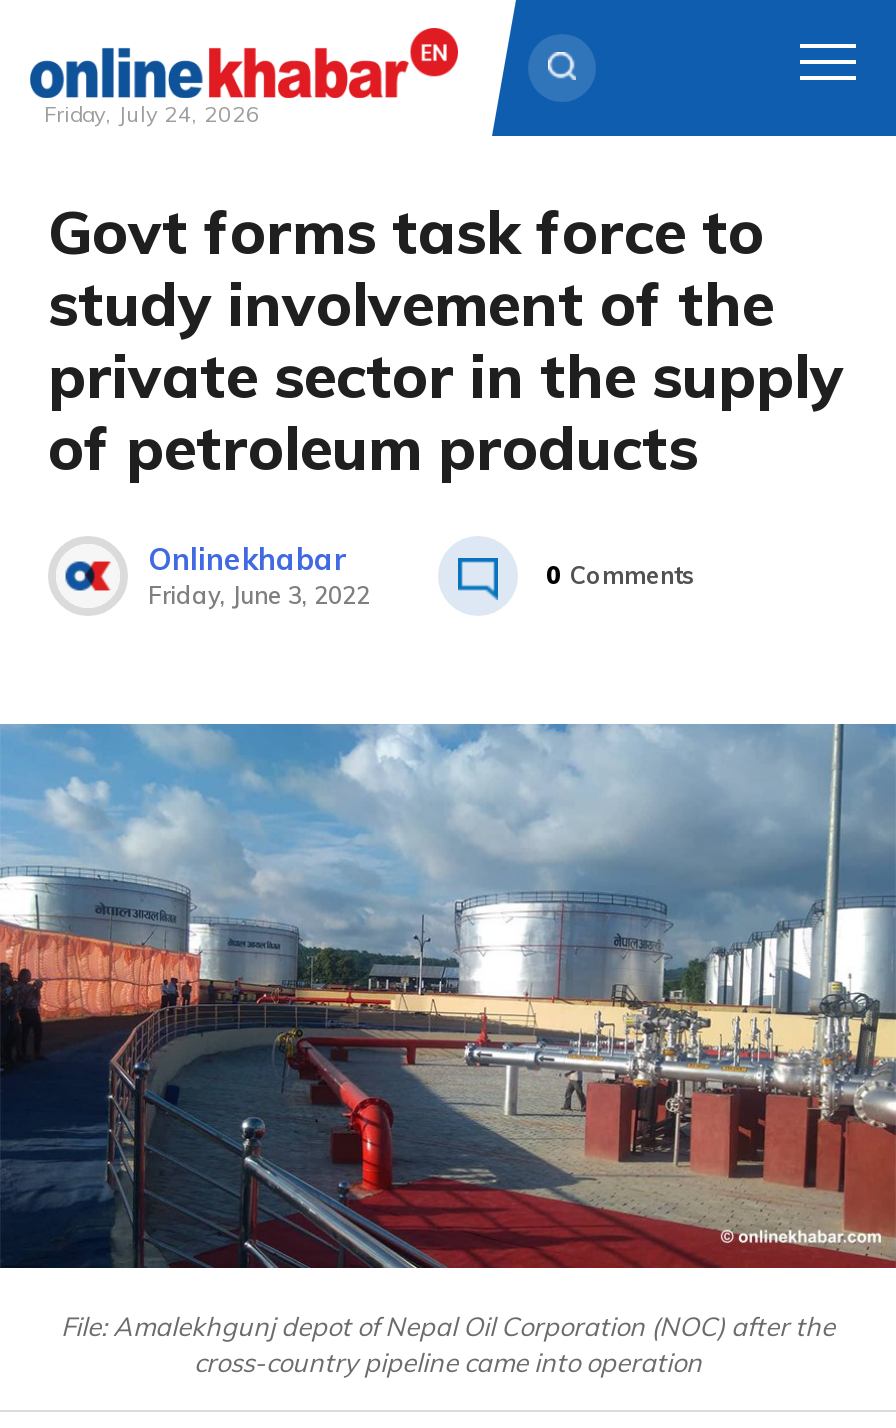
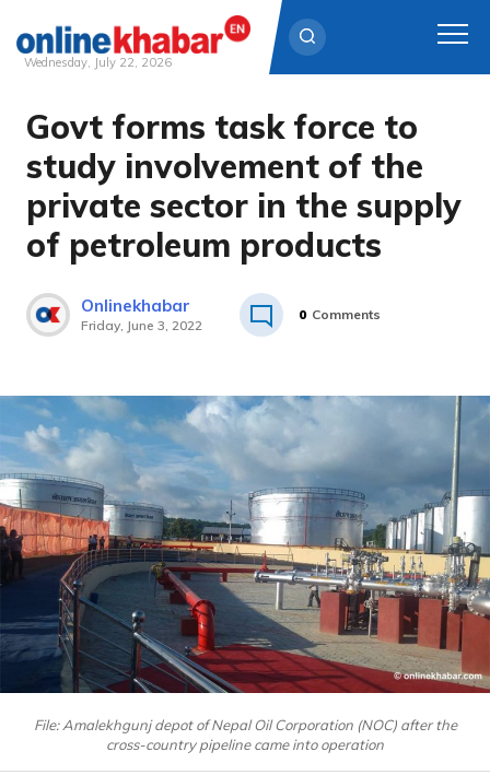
- Friday, July 24, 2026
+ Wednesday, July 22, 2026
